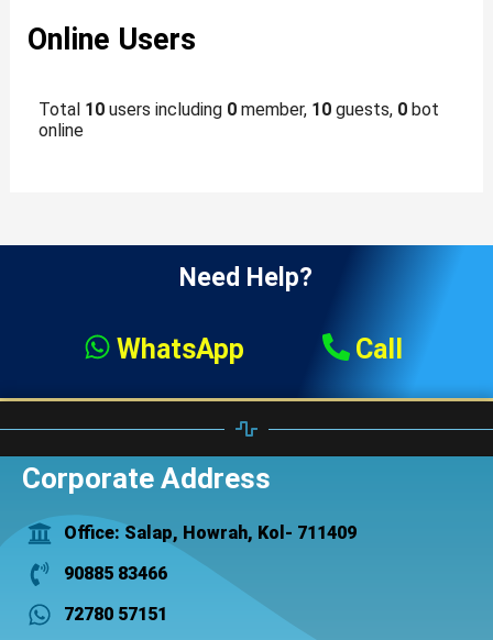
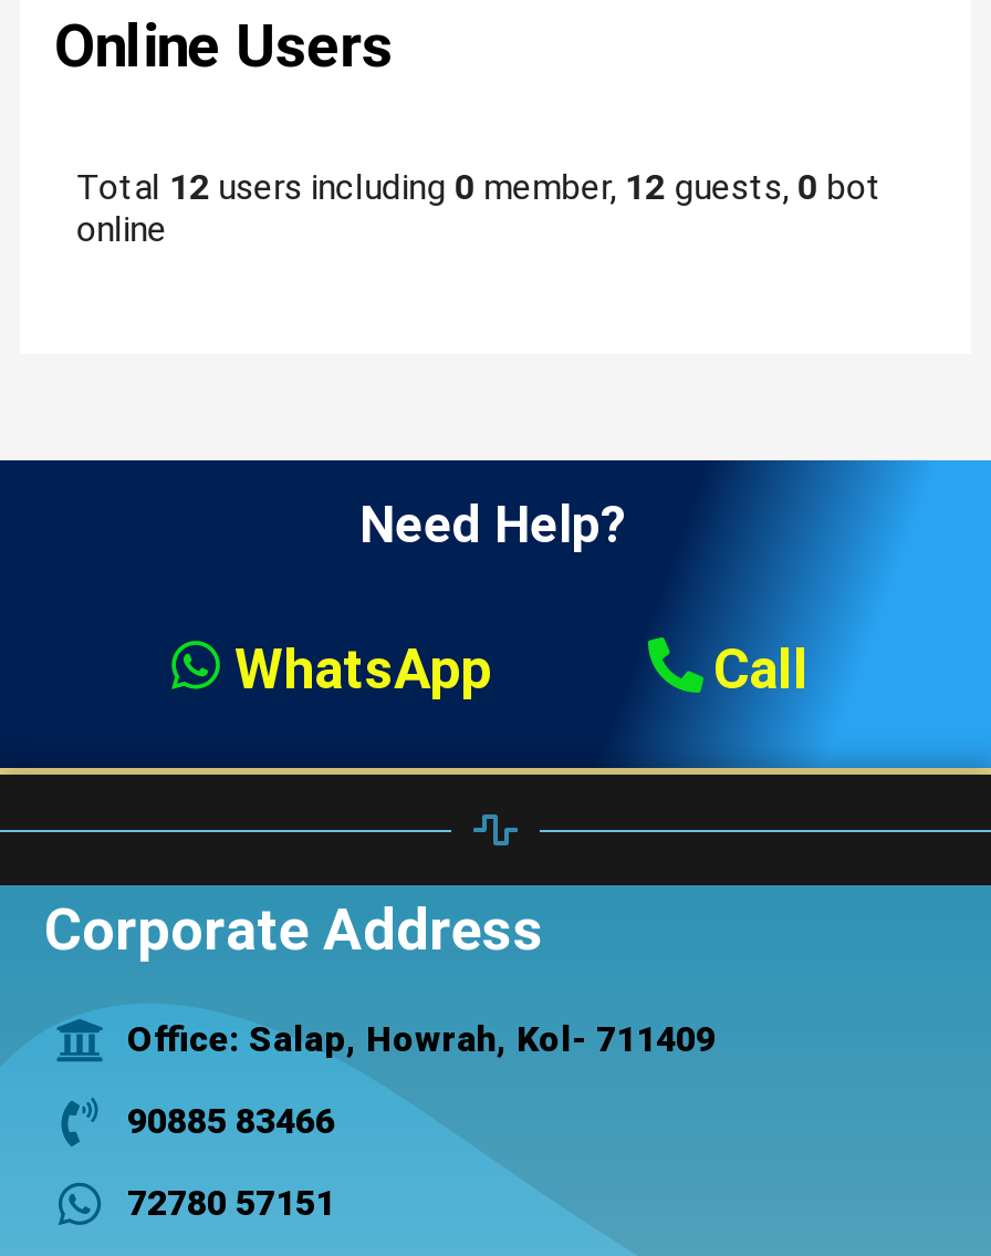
- Total 10 users including 0 member, 10 guests, 0 bot
+ Total 12 users including 0 member, 12 guests, 0 bot
